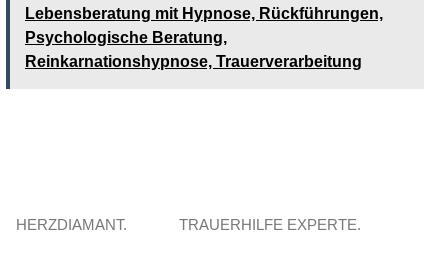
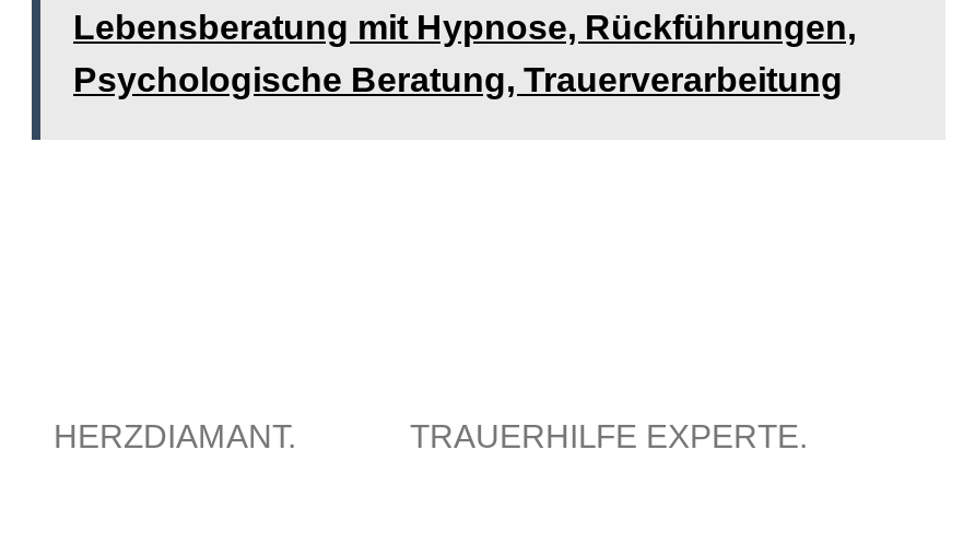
- Psychologische Beratung,
- Reinkarnationshypnose, Trauerverarbeitung
+ Psychologische Beratung, Trauerverarbeitung
